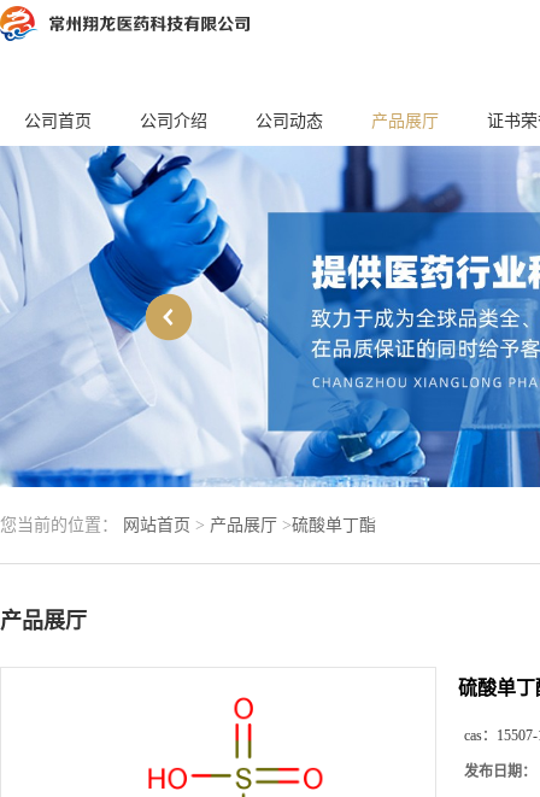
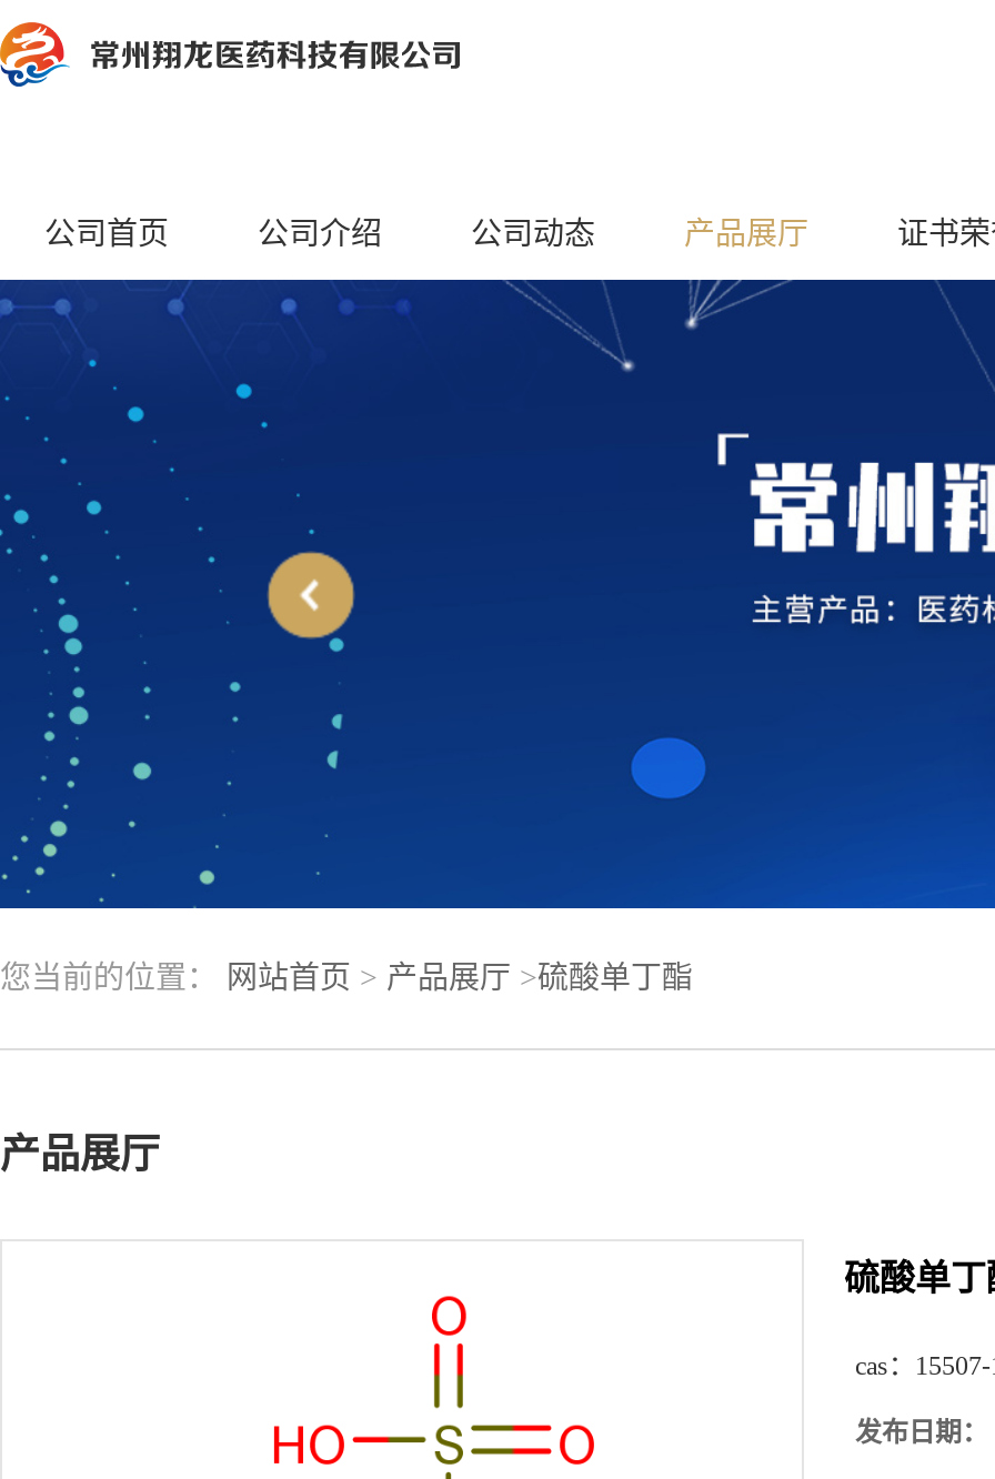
- [image]
+ [image]
